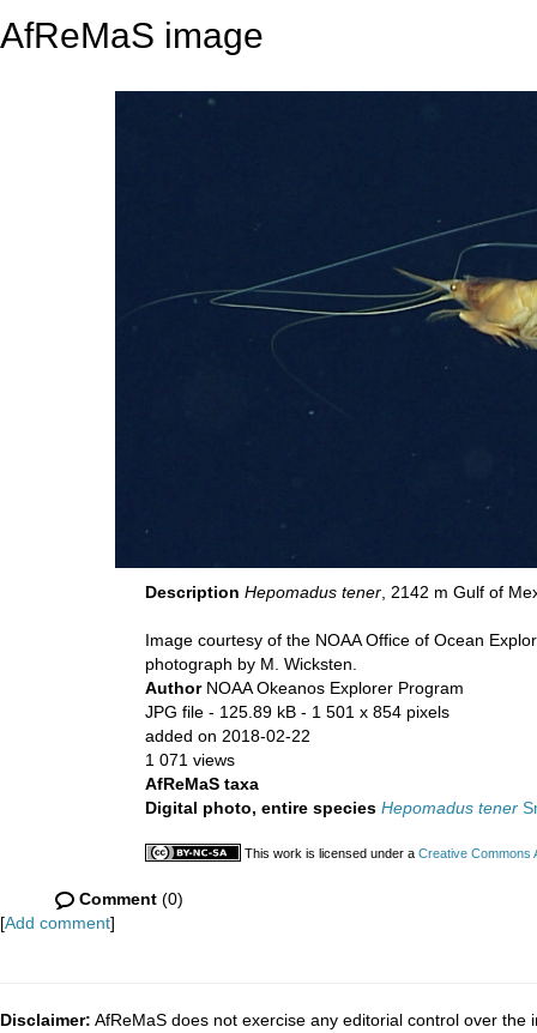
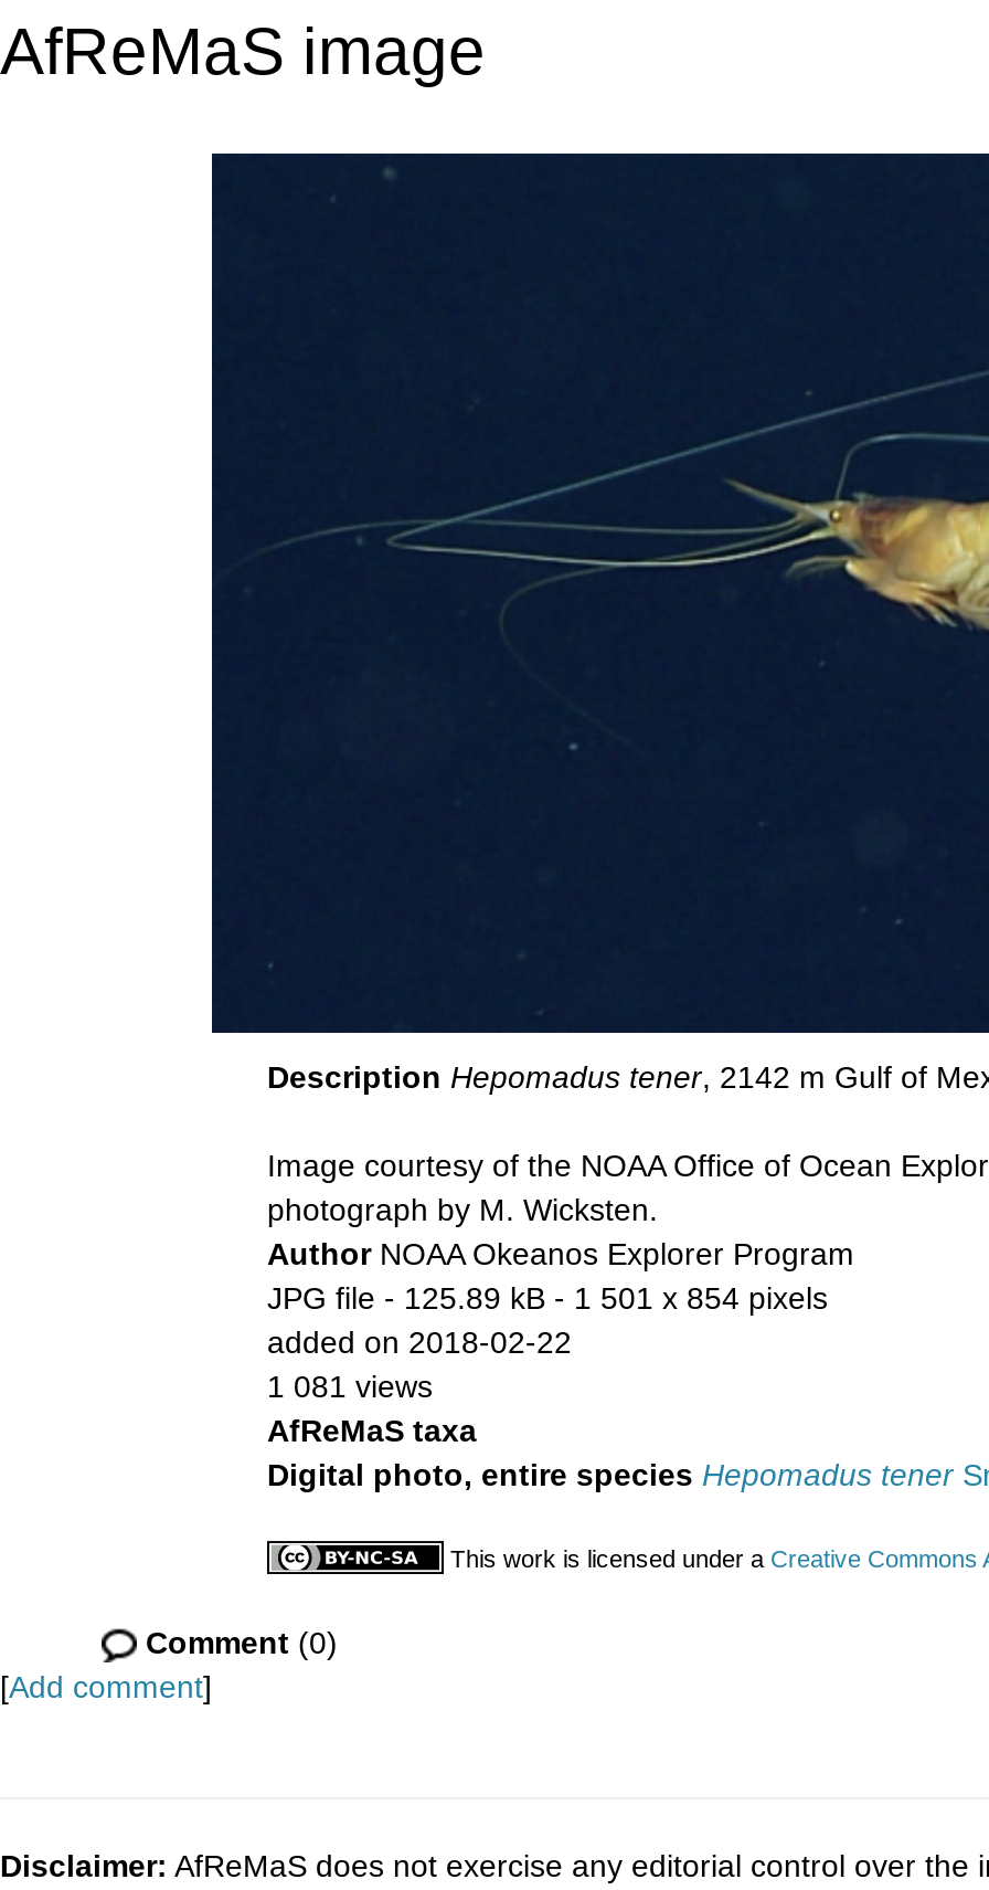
- 1 071 views
+ 1 081 views
